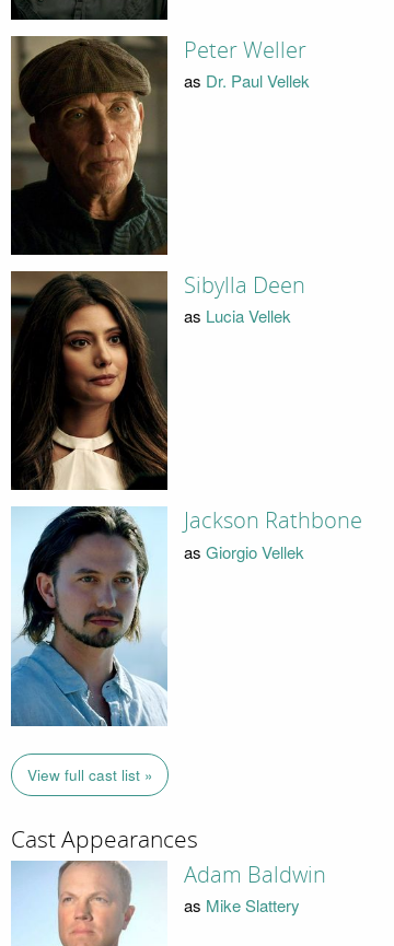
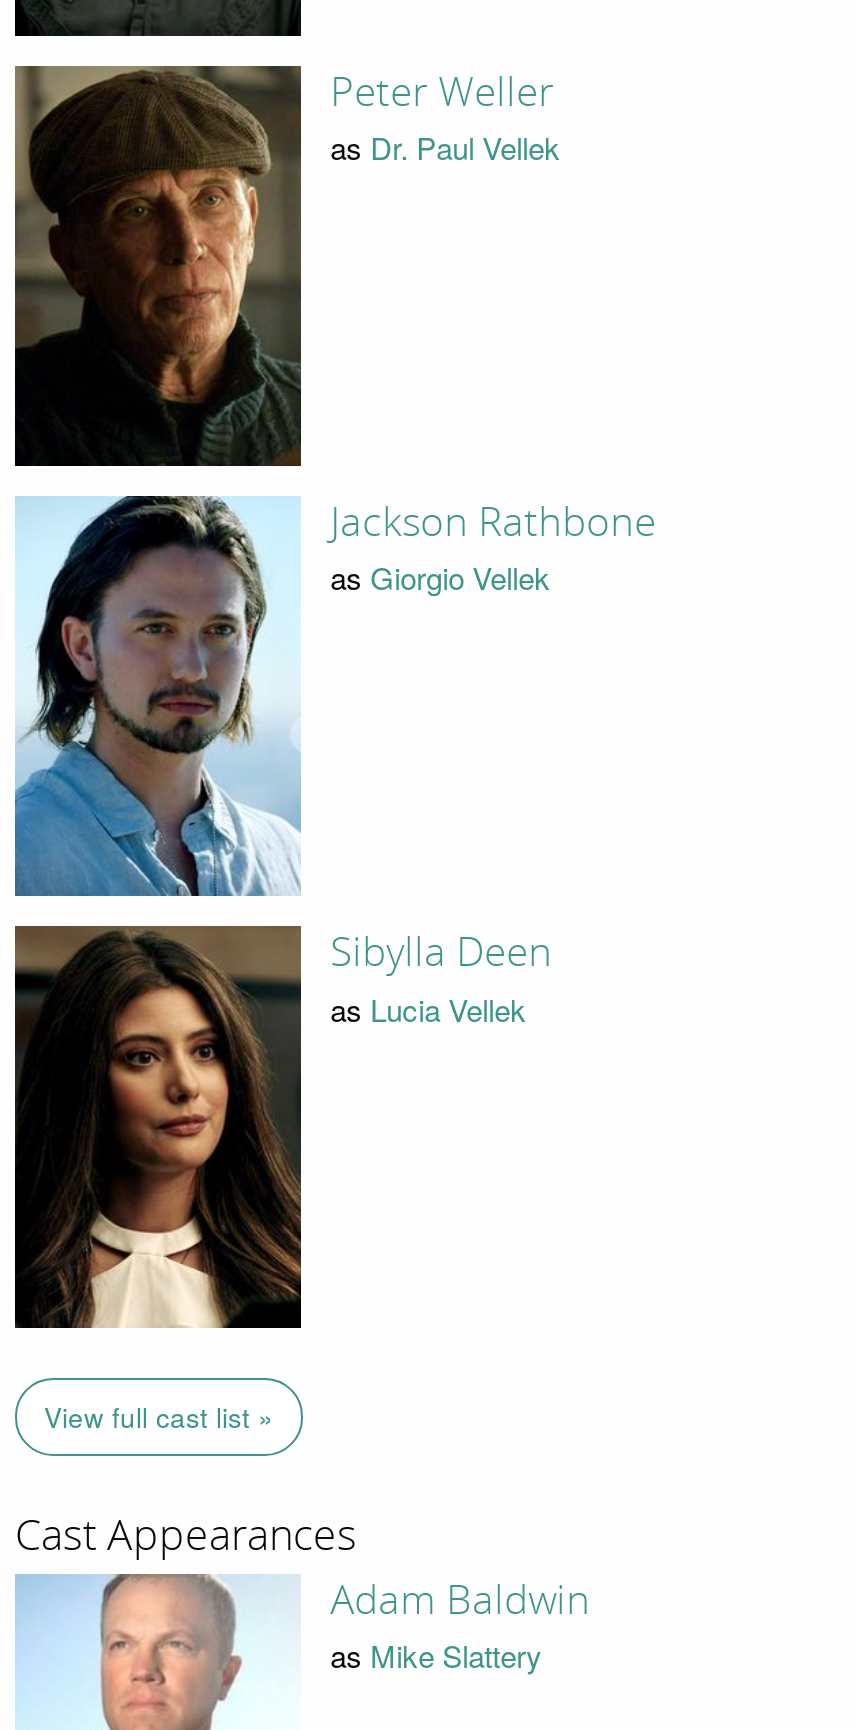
moved down: [image] | Sibylla Deen | as Lucia Vellek

moved up: [image] | Jackson Rathbone | as Giorgio Vellek
